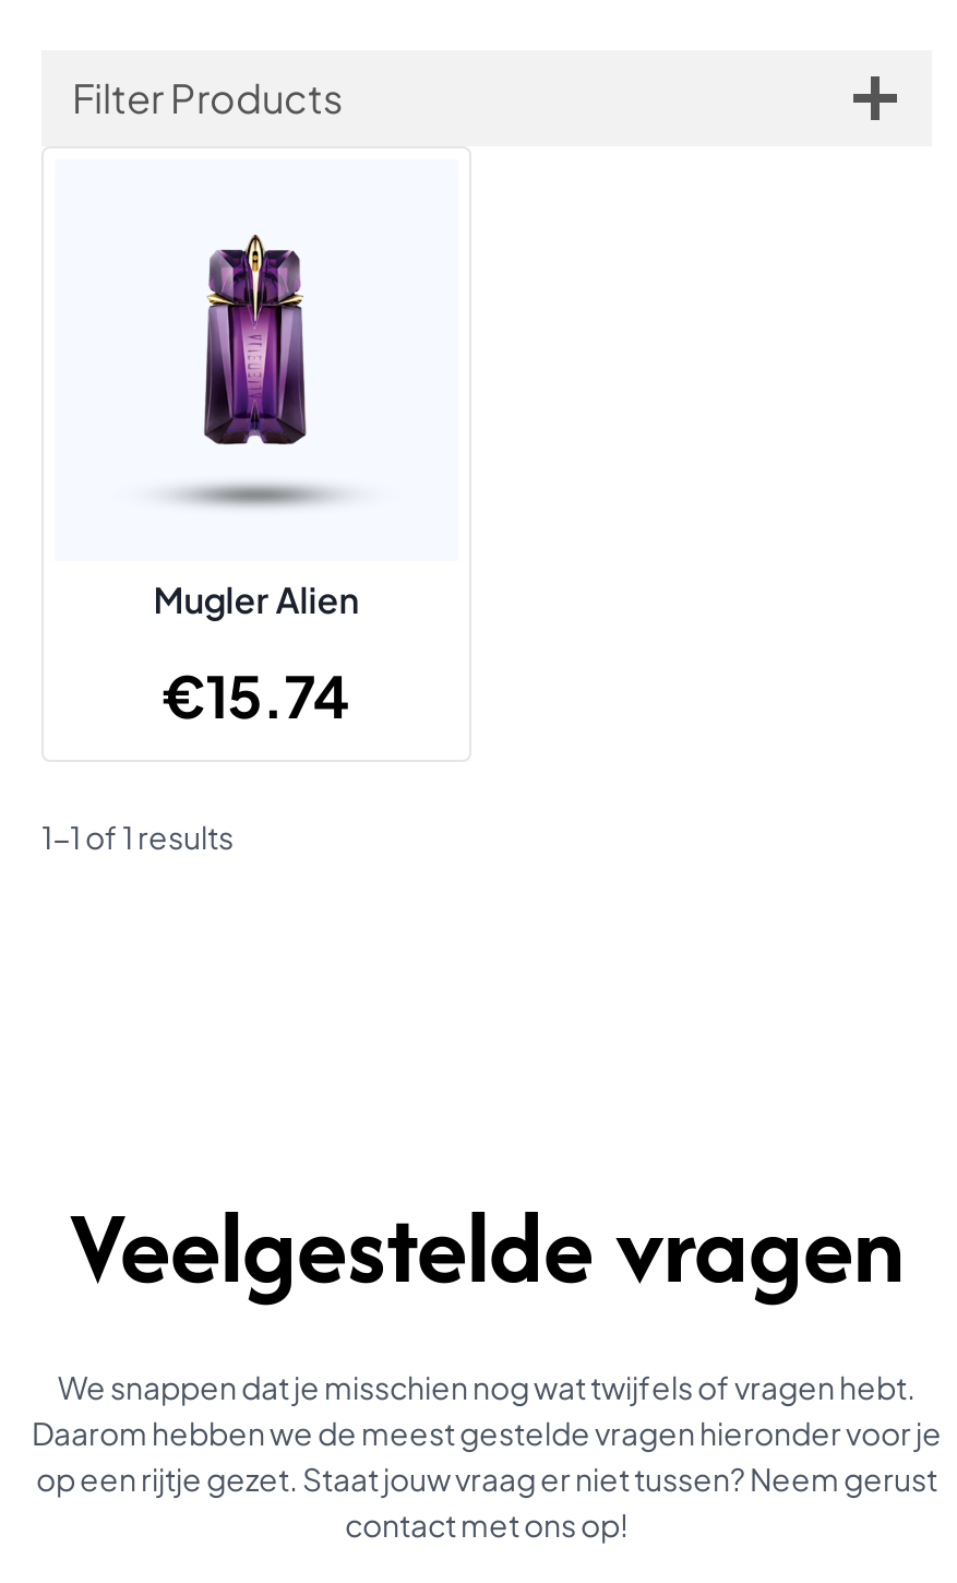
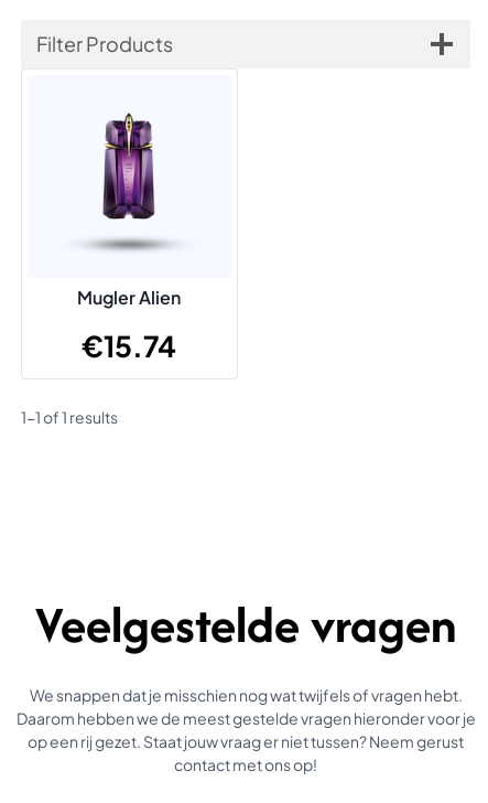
- op een rijtje gezet. Staat jouw vraag er niet tussen? Neem gerust
+ op een rij gezet. Staat jouw vraag er niet tussen? Neem gerust
